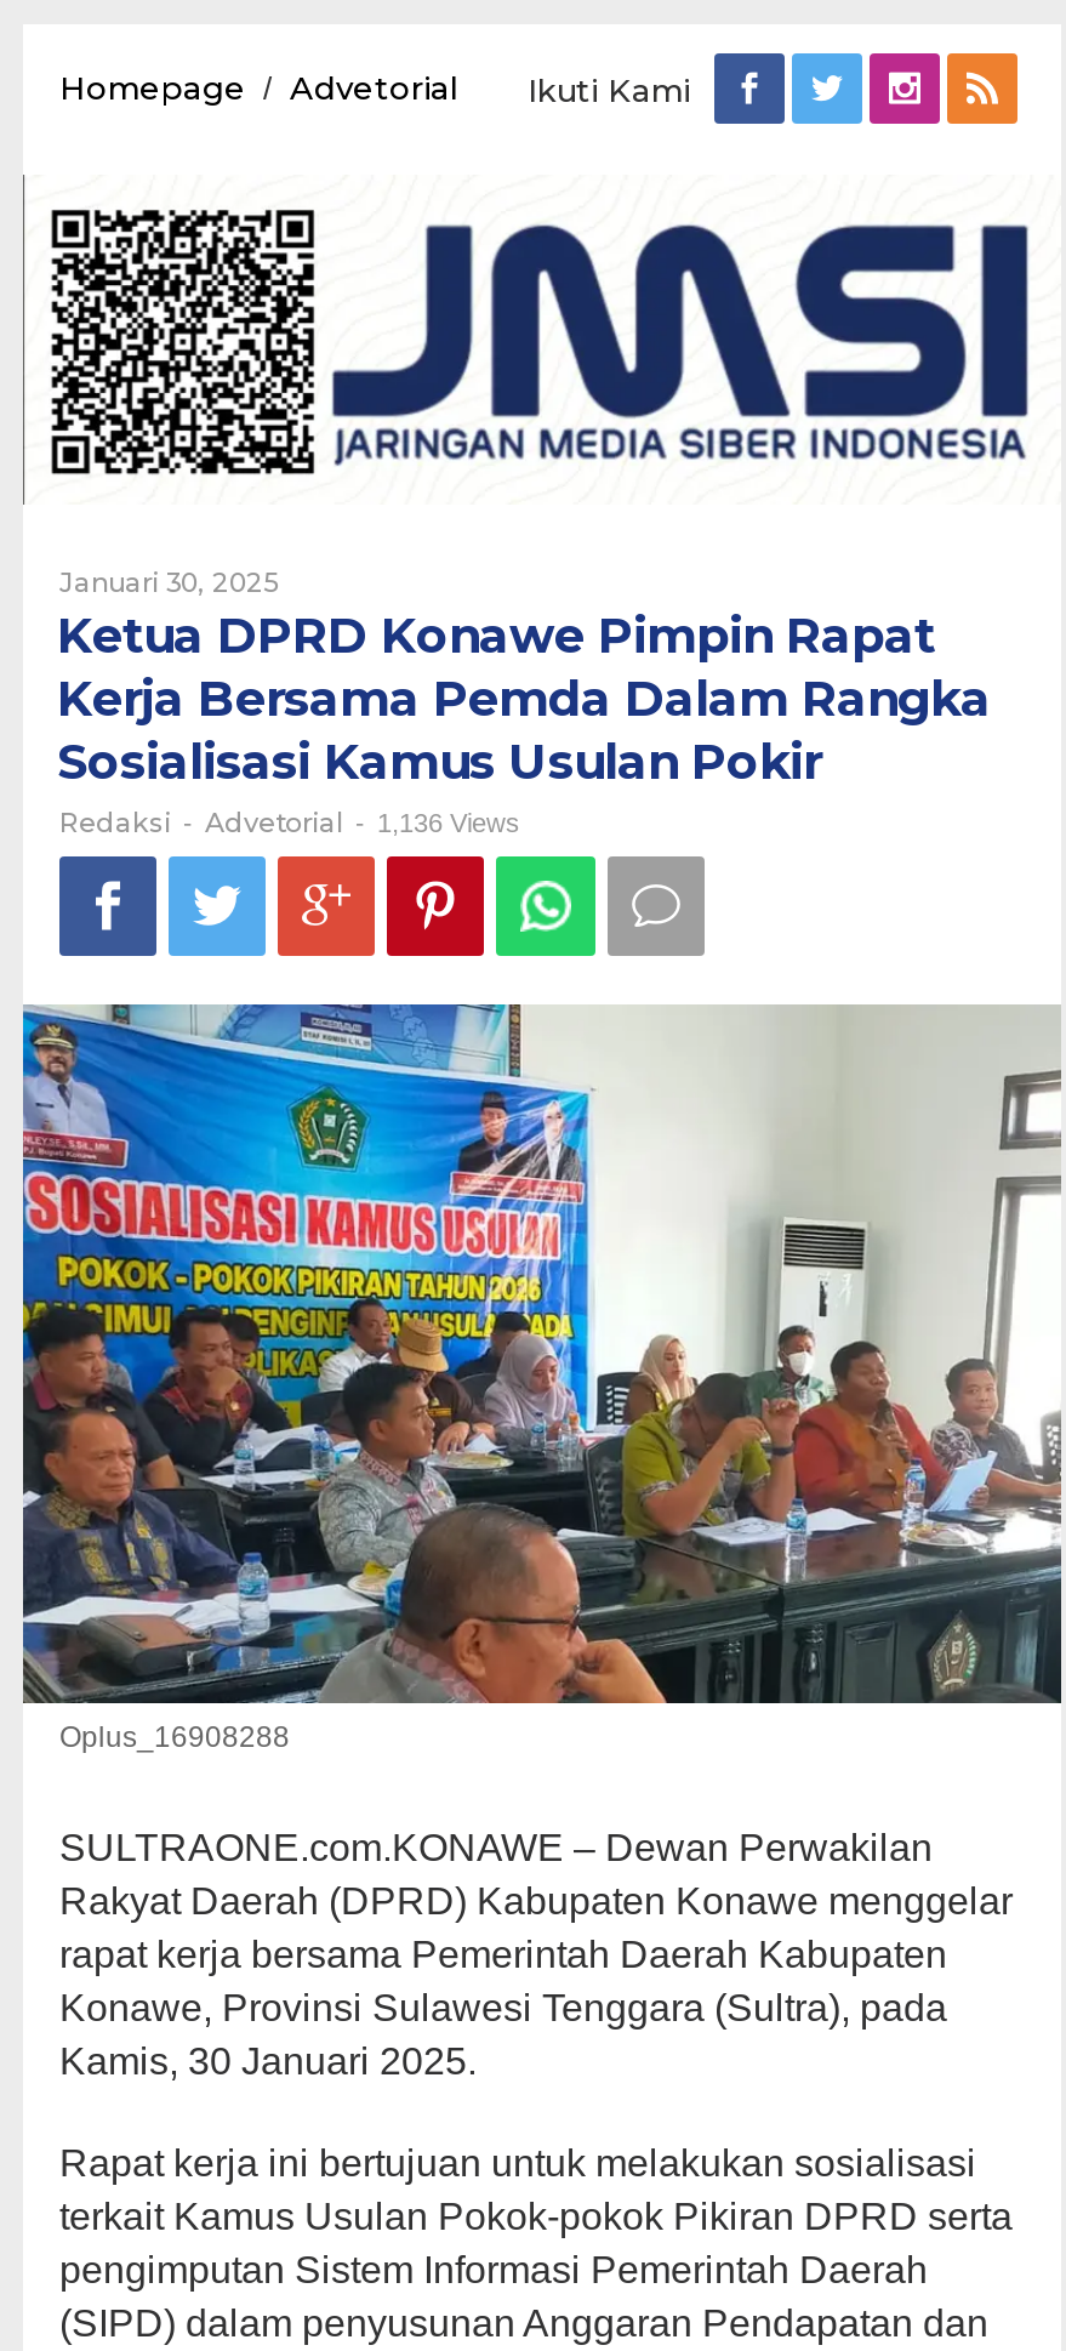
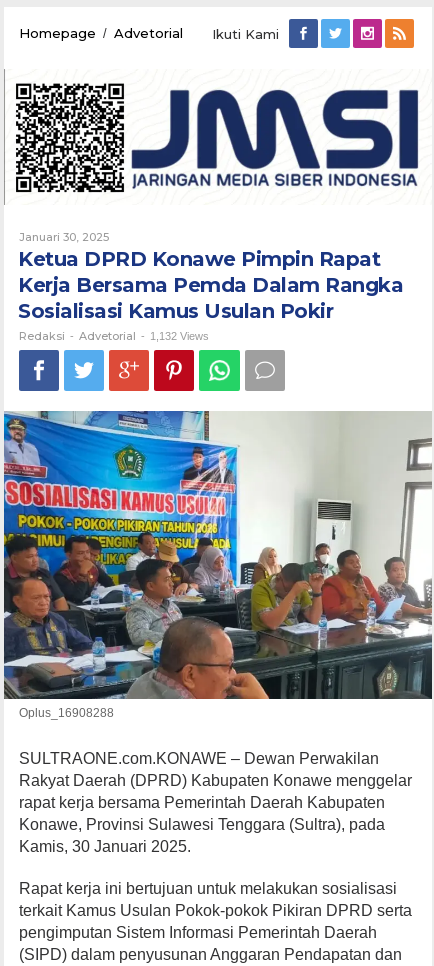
- Redaksi - Advetorial - 1,136 Views
+ Redaksi - Advetorial - 1,132 Views
